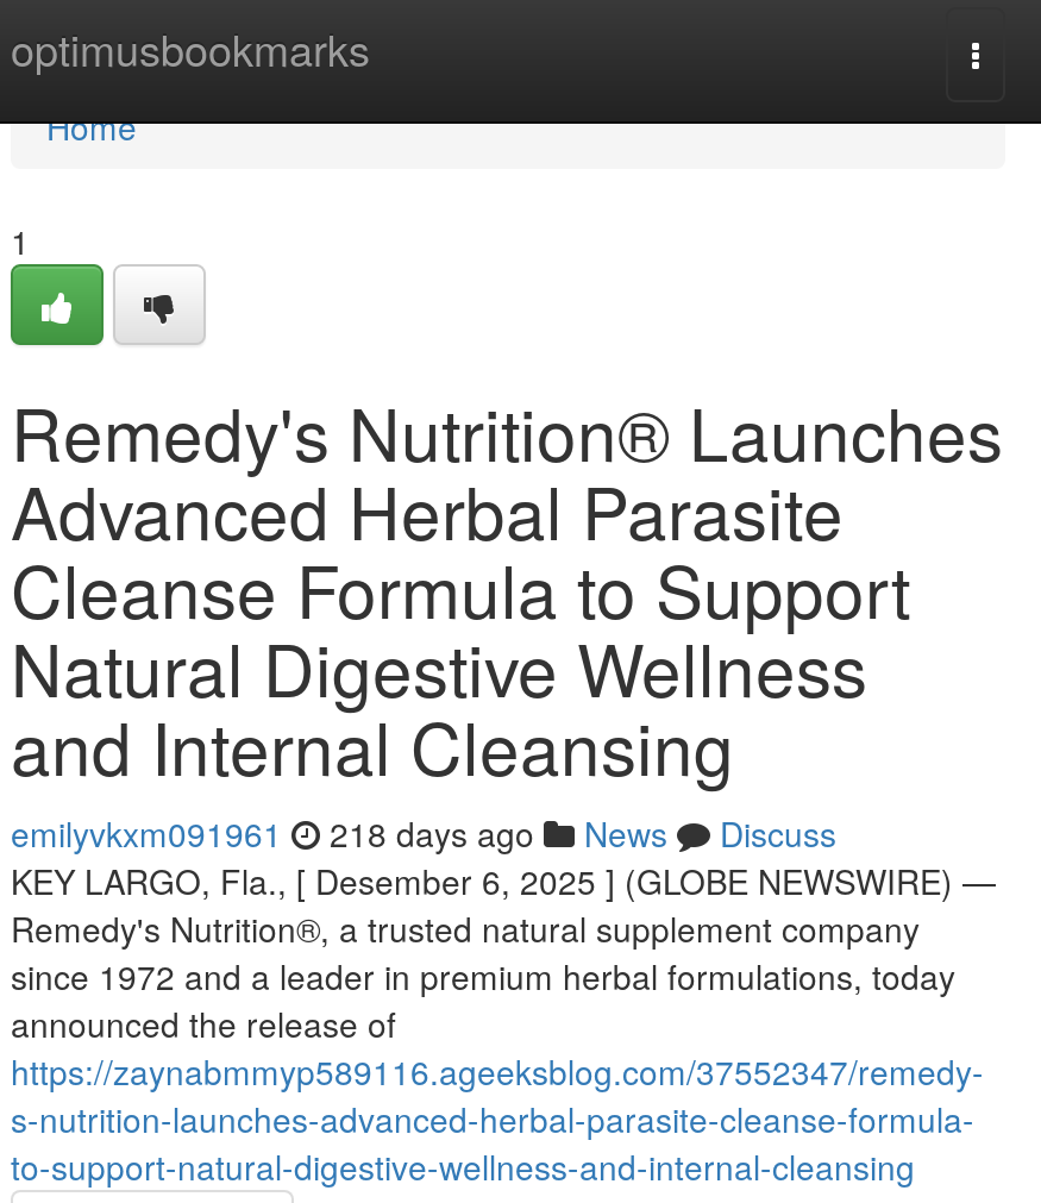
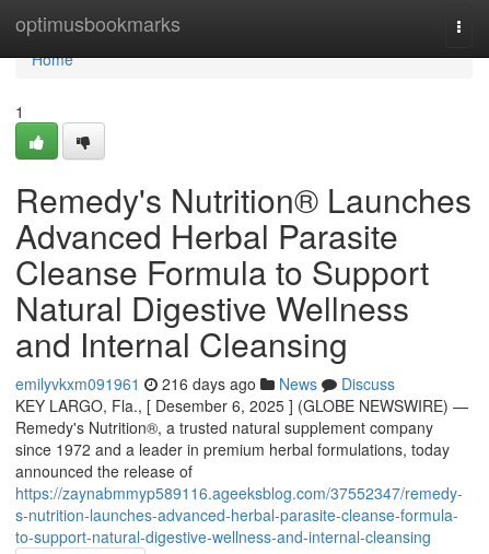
- emilyvkxm091961 218 days ago News Discuss
+ emilyvkxm091961 216 days ago News Discuss
